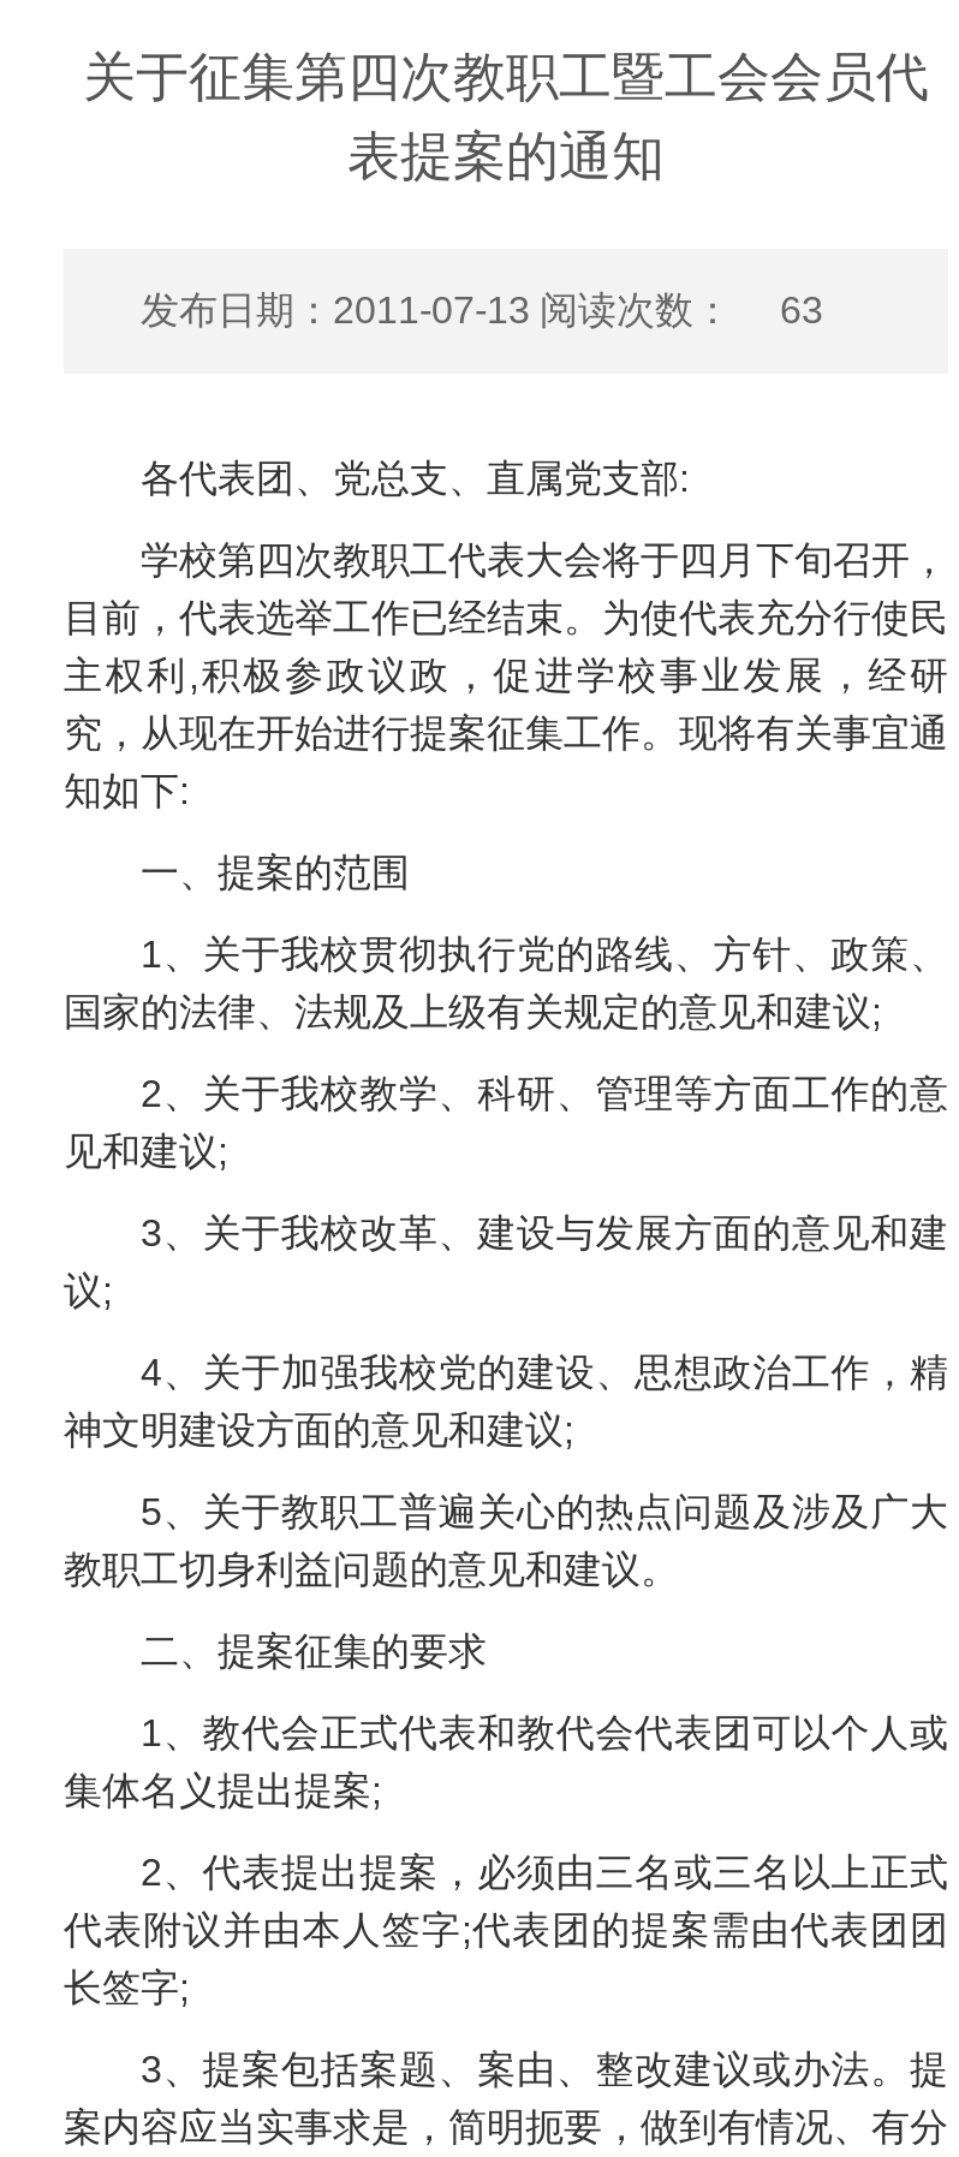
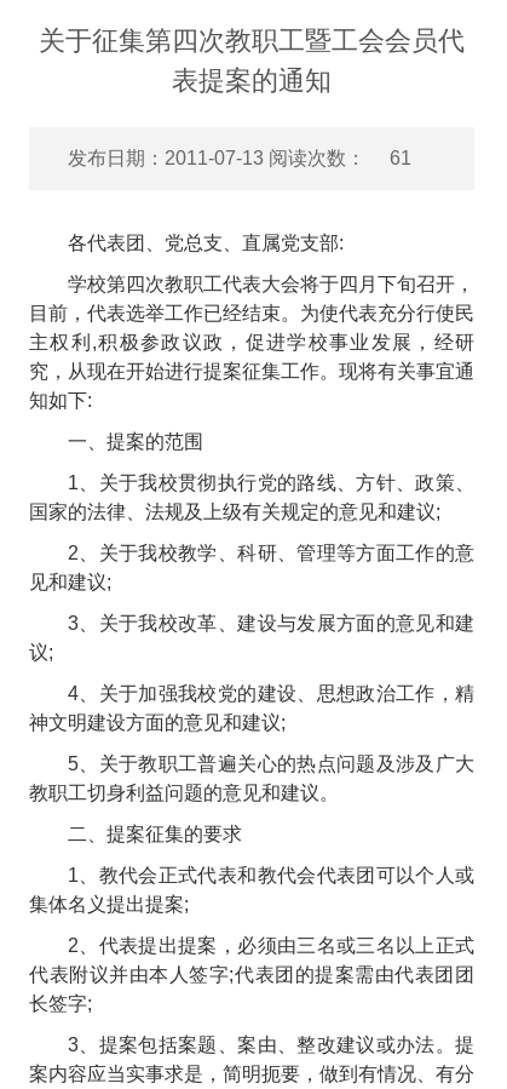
- 发布日期：2011-07-13 阅读次数： 63
+ 发布日期：2011-07-13 阅读次数： 61
